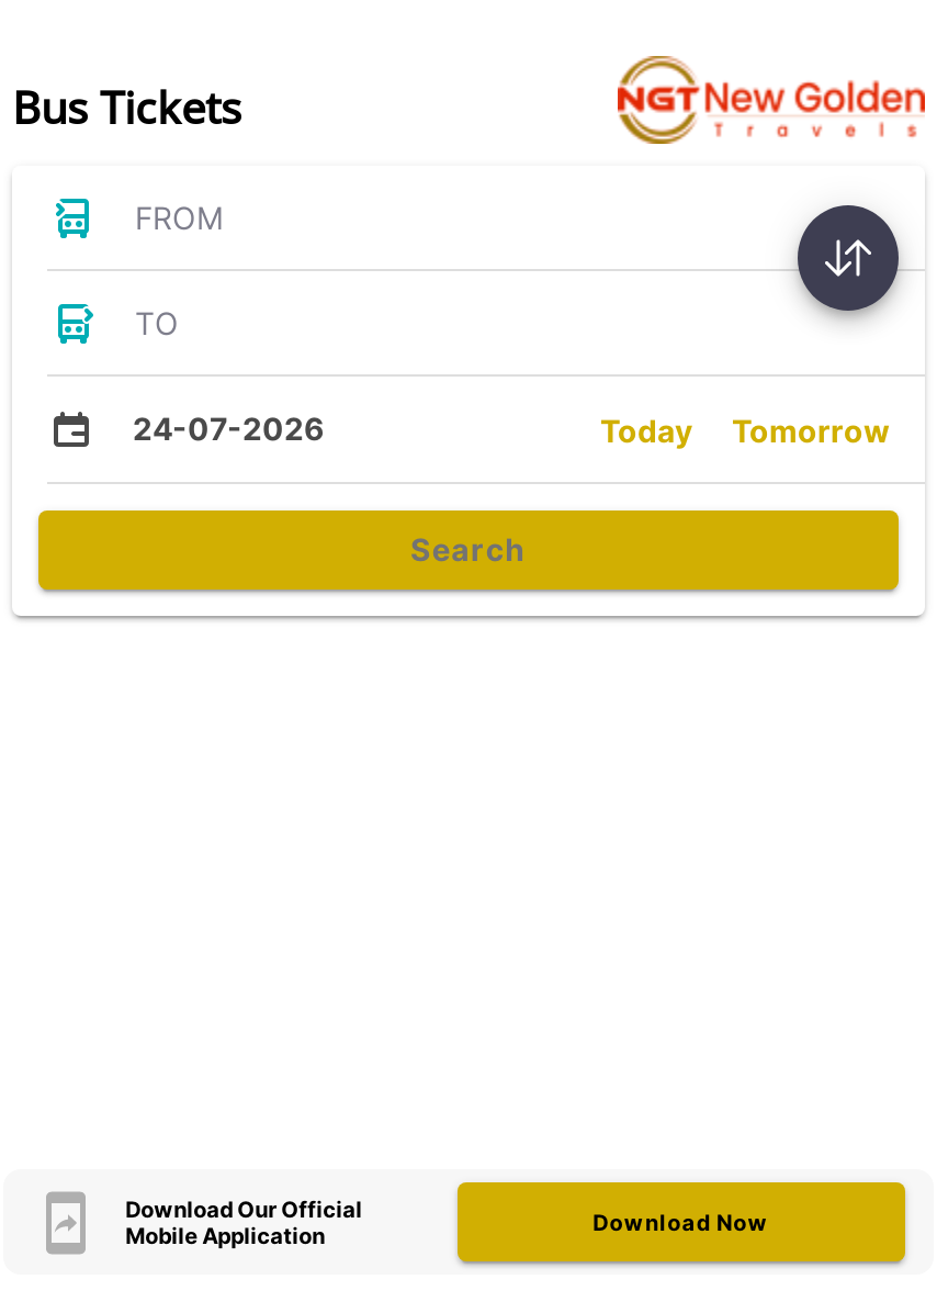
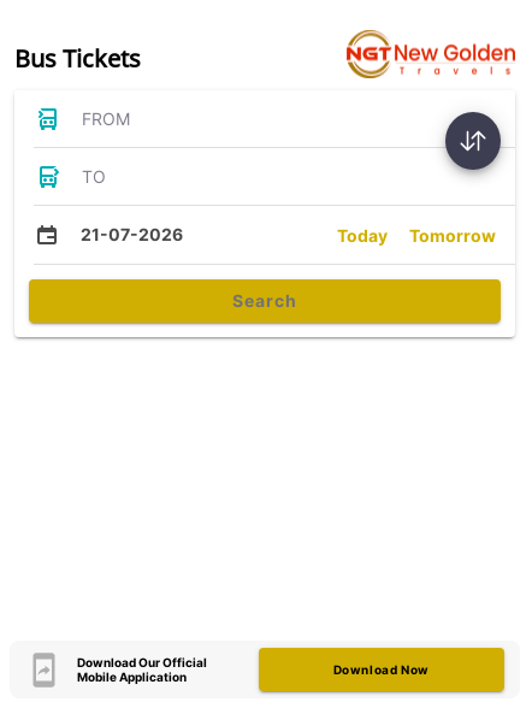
- 24-07-2026
+ 21-07-2026
